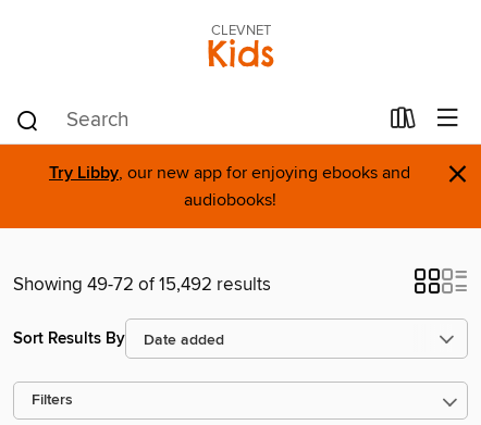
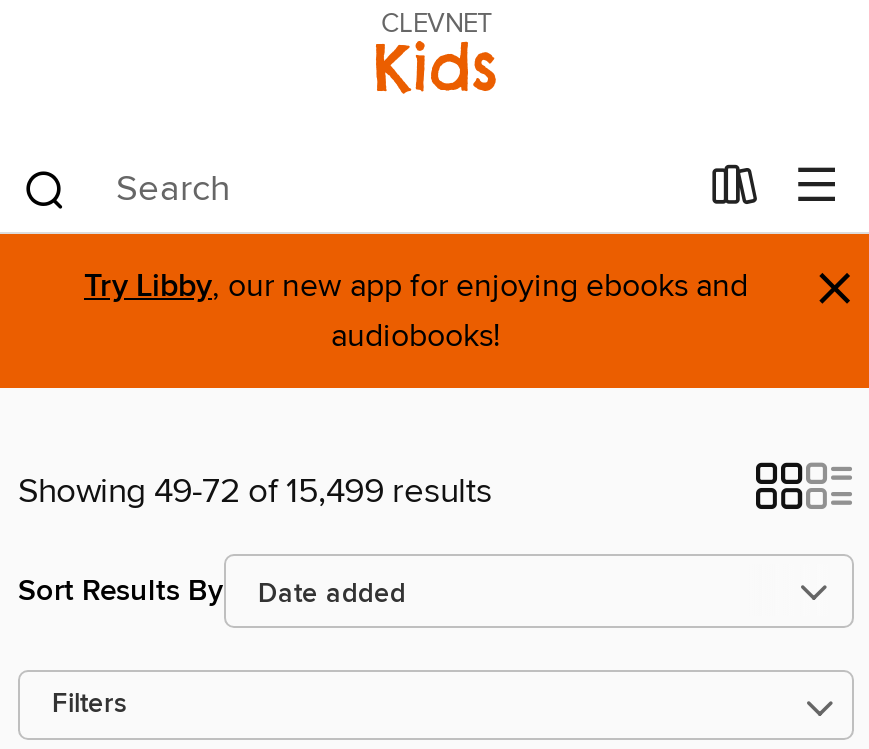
- Showing 49-72 of 15,492 results
+ Showing 49-72 of 15,499 results
